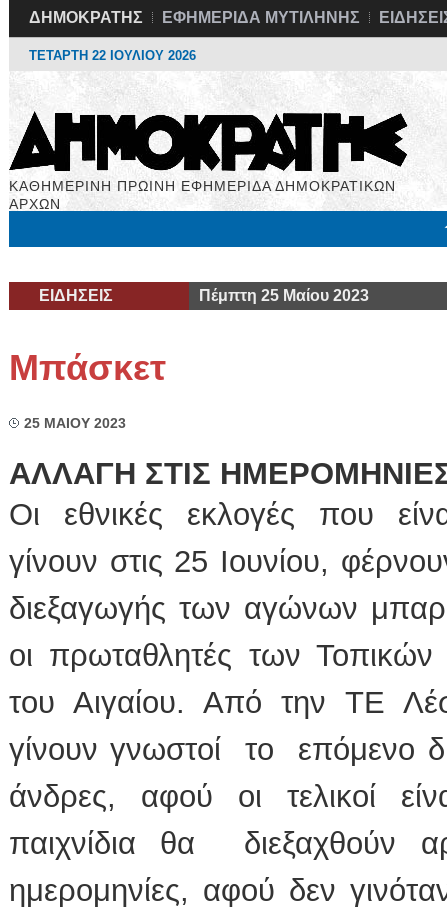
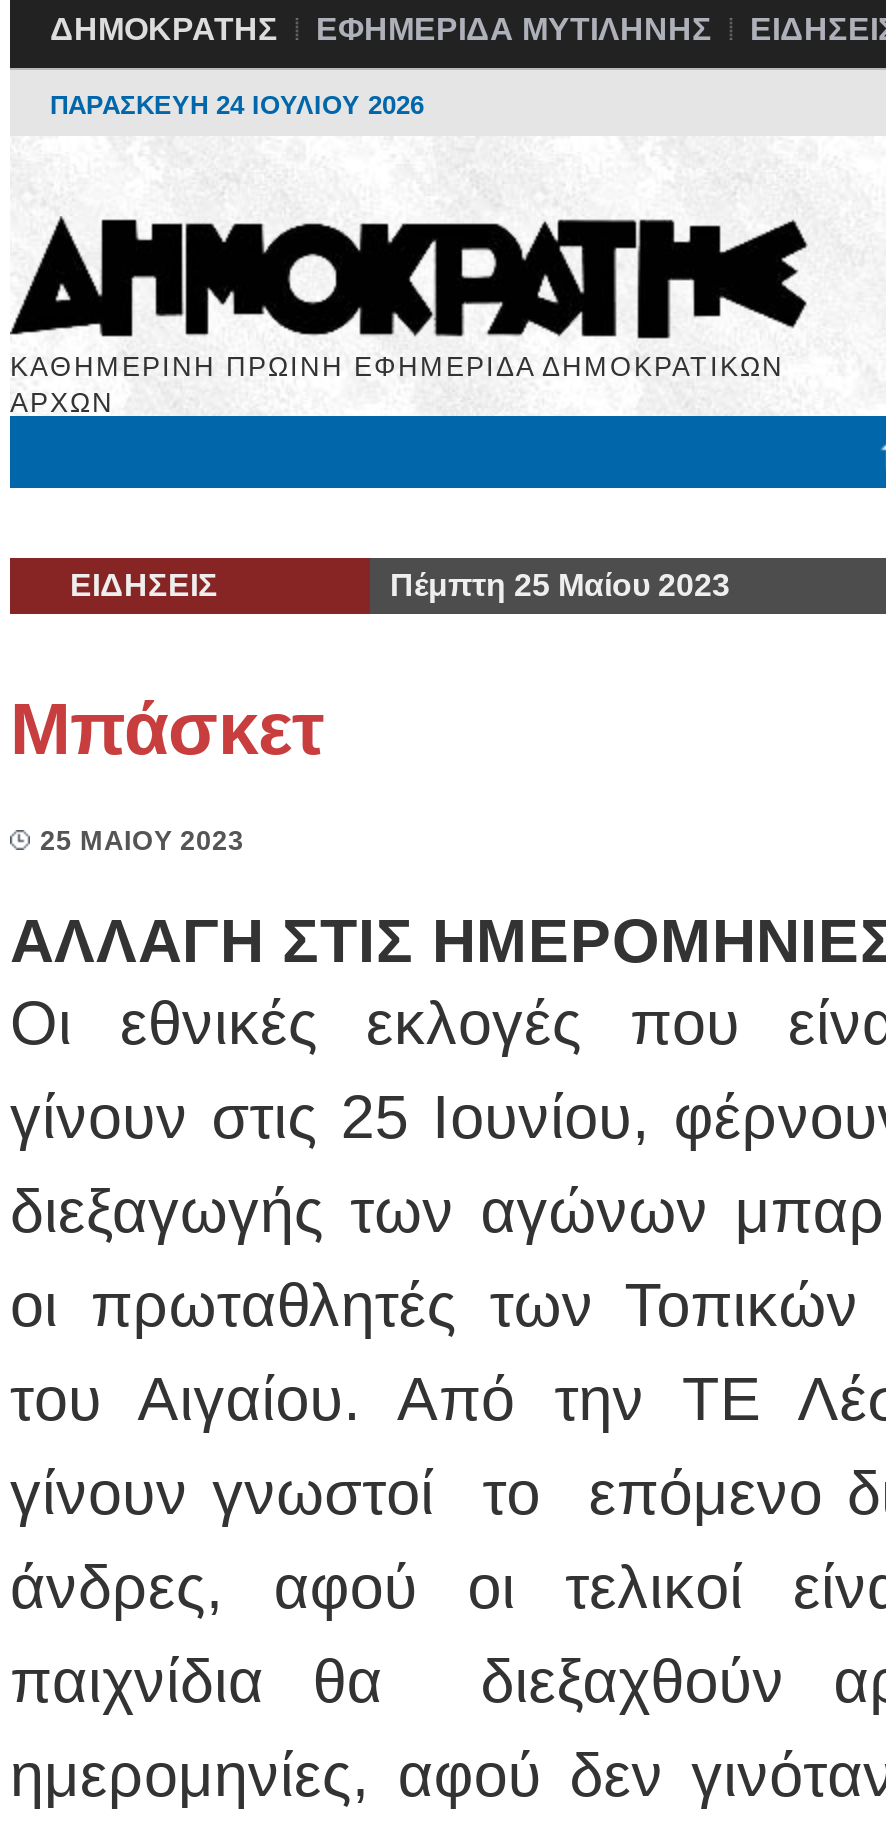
- ΤΕΤΑΡΤΗ 22 ΙΟΥΛΙΟΥ 2026
+ ΠΑΡΑΣΚΕΥΗ 24 ΙΟΥΛΙΟΥ 2026
